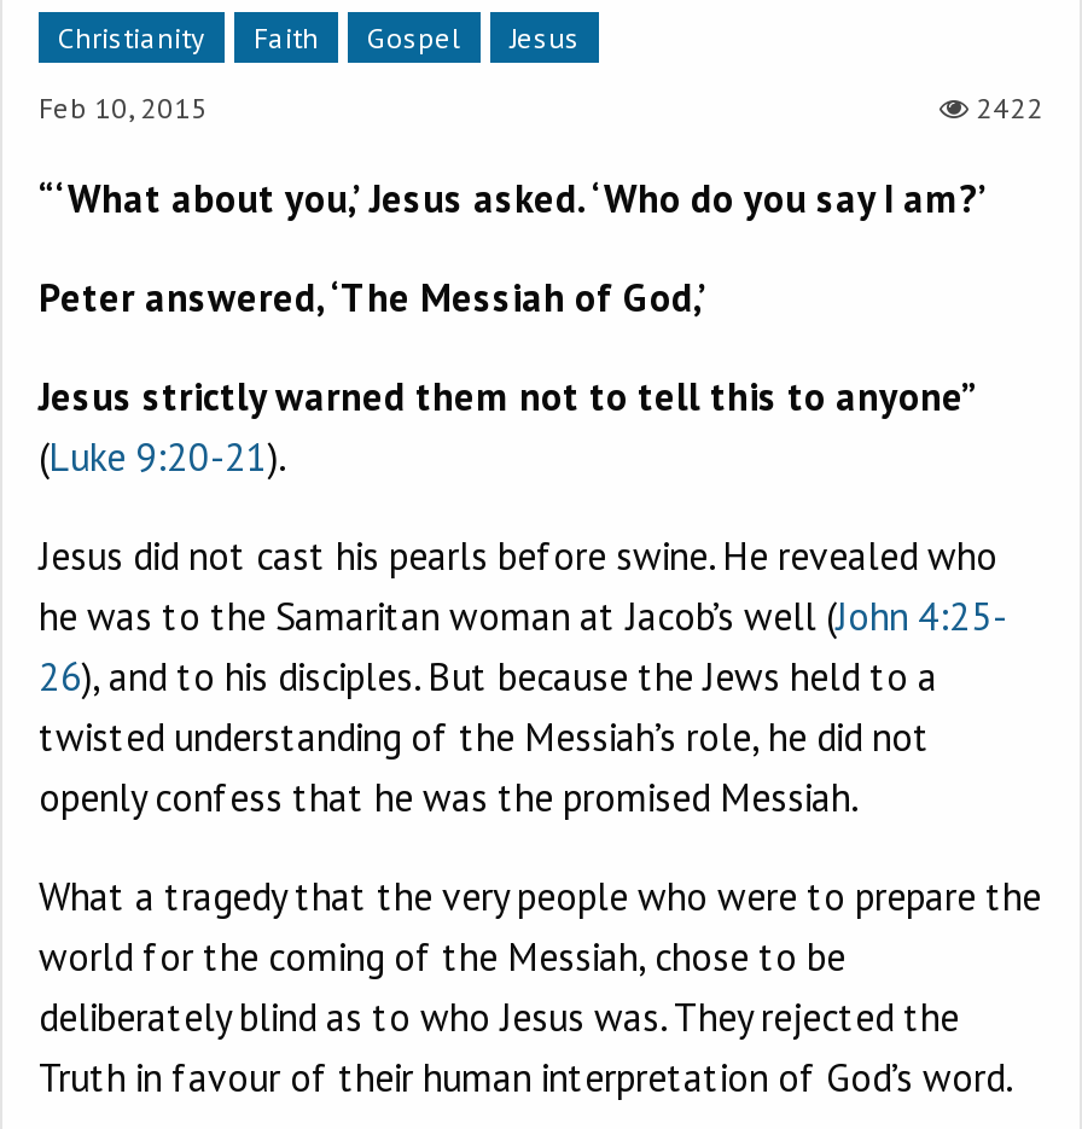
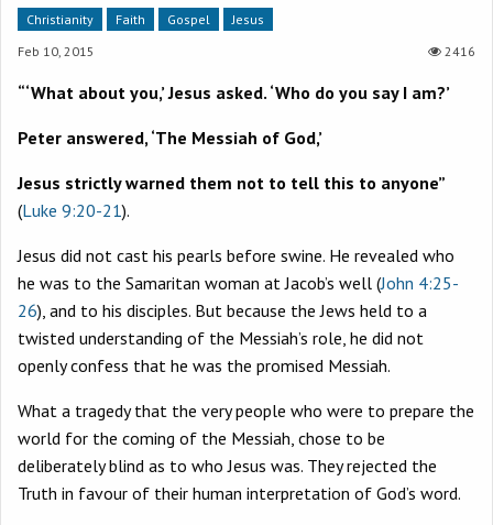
- 2422
+ 2416
